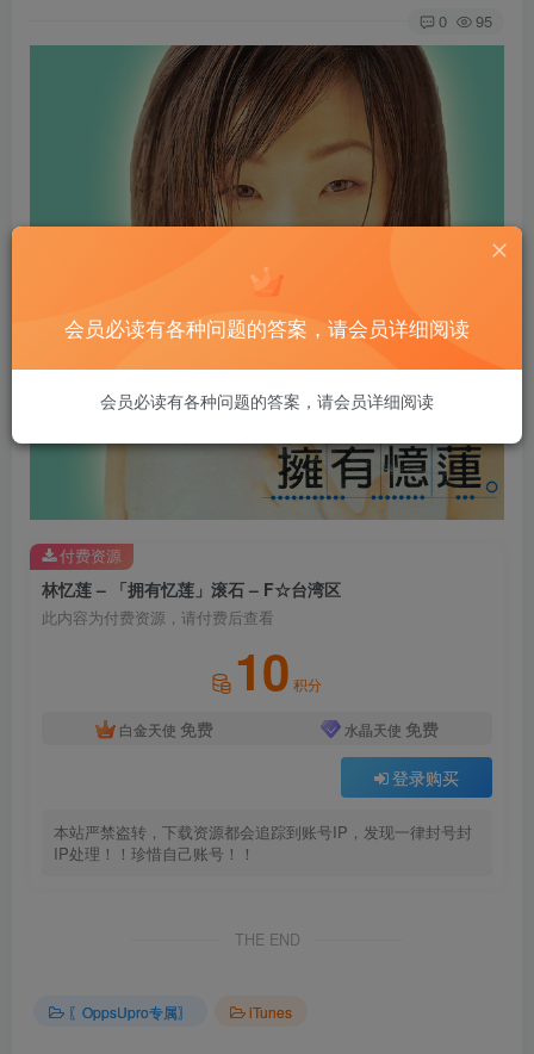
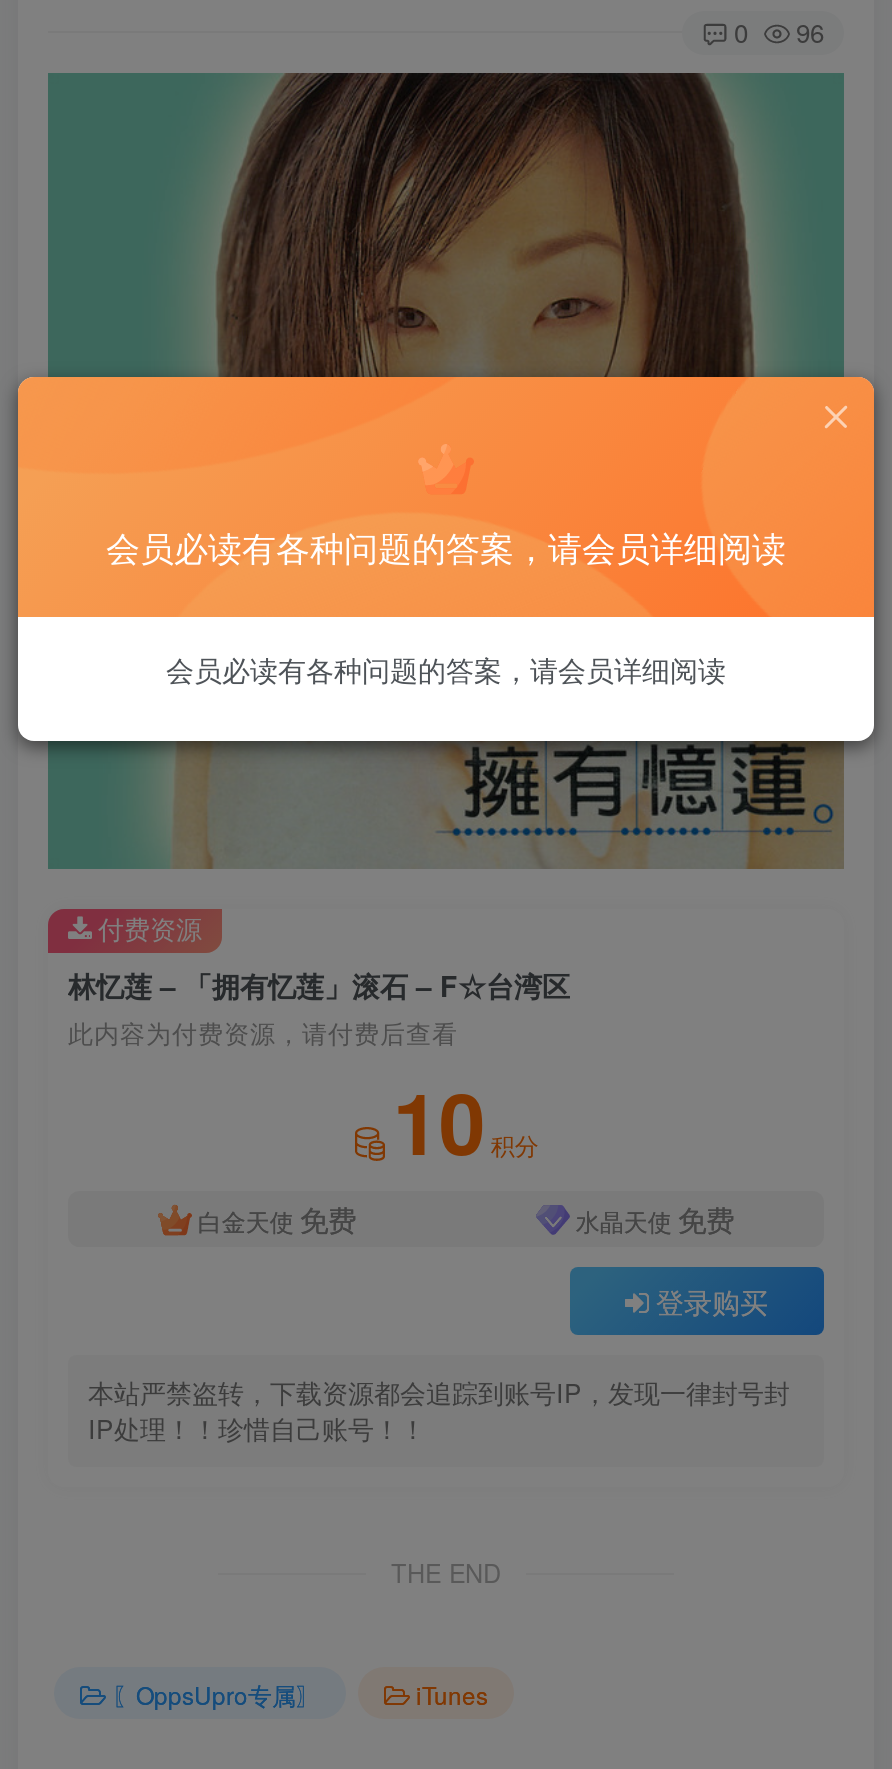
- 0 95
+ 0 96
